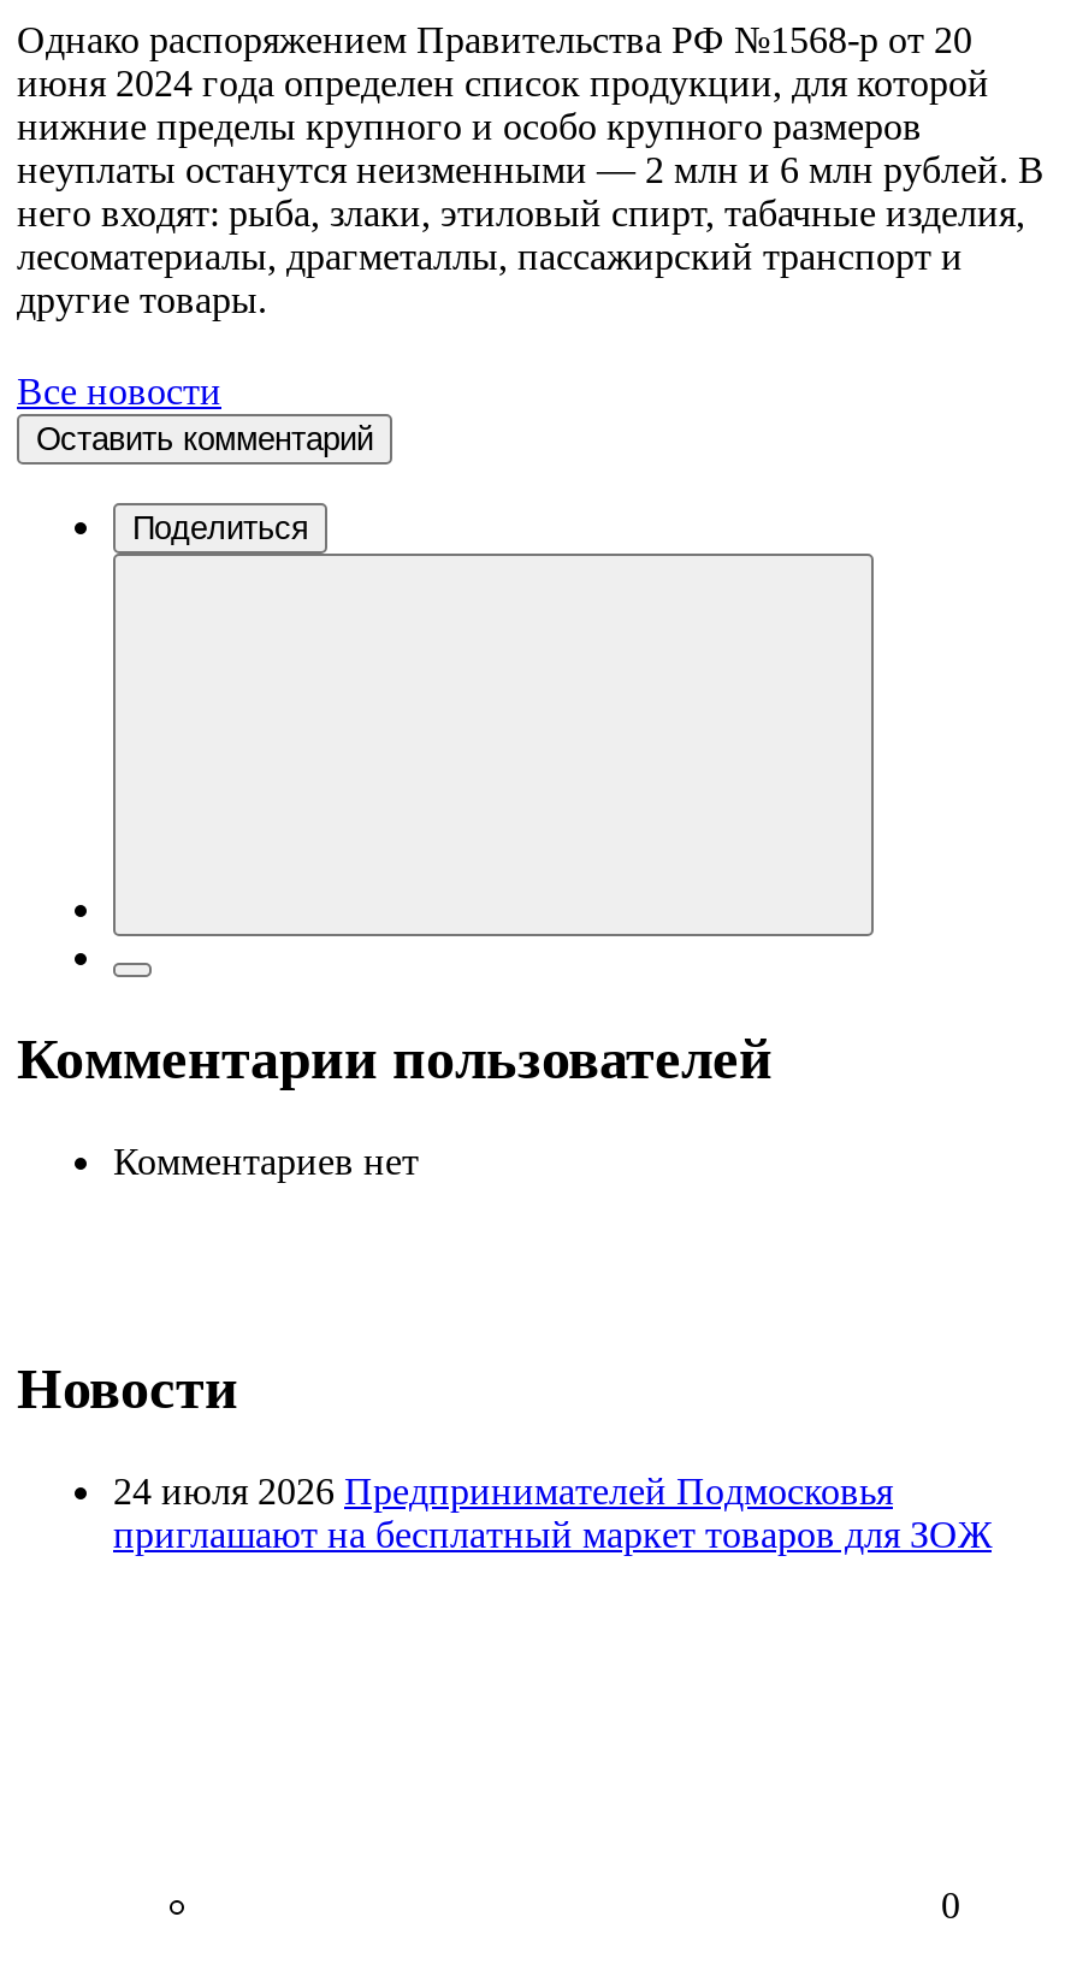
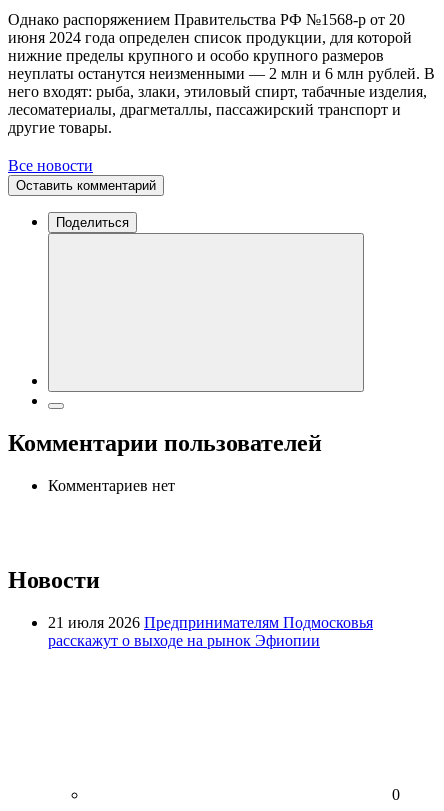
- 24 июля 2026 Предпринимателей Подмосковья
- приглашают на бесплатный маркет товаров для ЗОЖ
+ 21 июля 2026 Предпринимателям Подмосковья
+ расскажут о выходе на рынок Эфиопии
